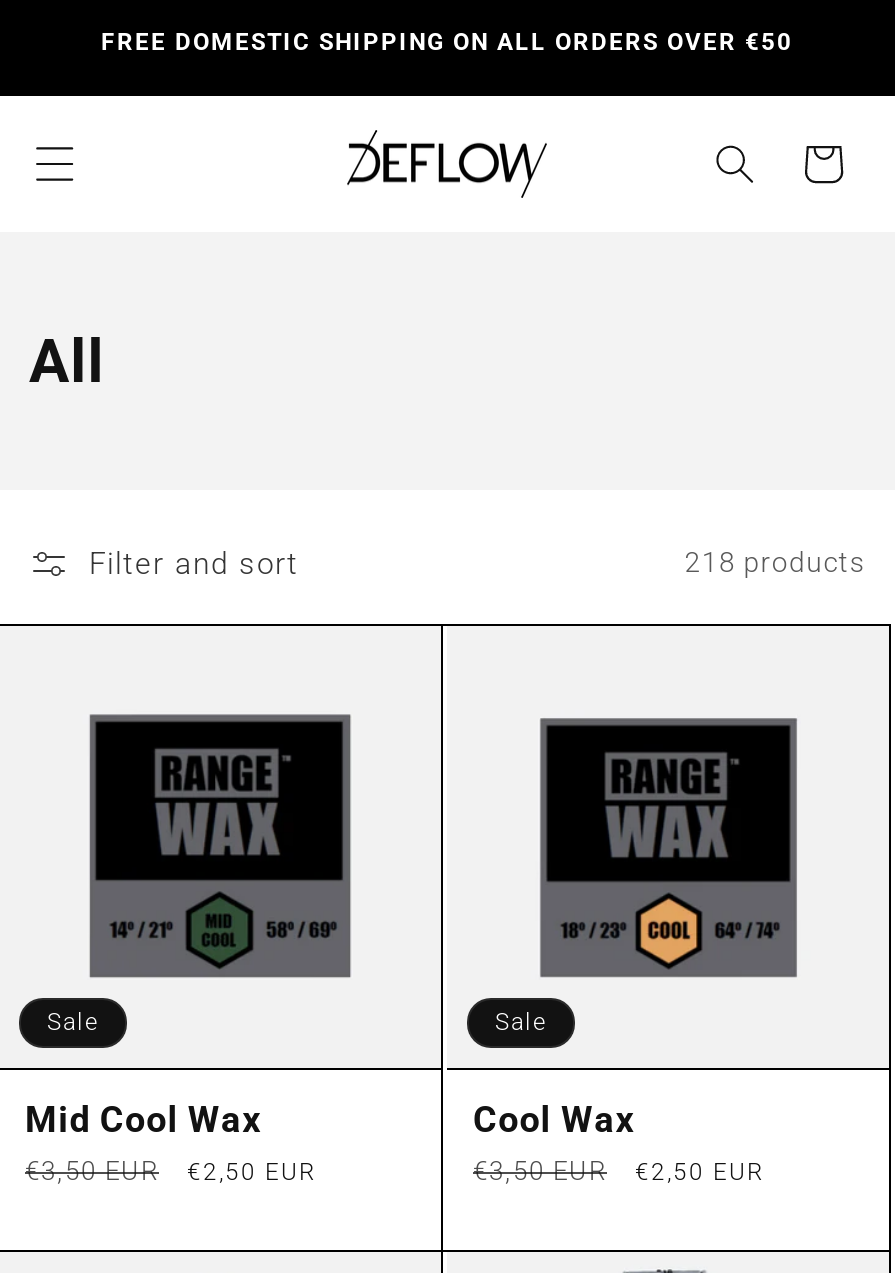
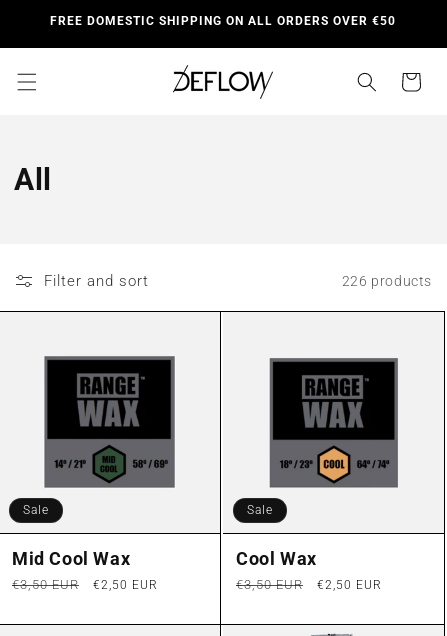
- 218 products
+ 226 products
